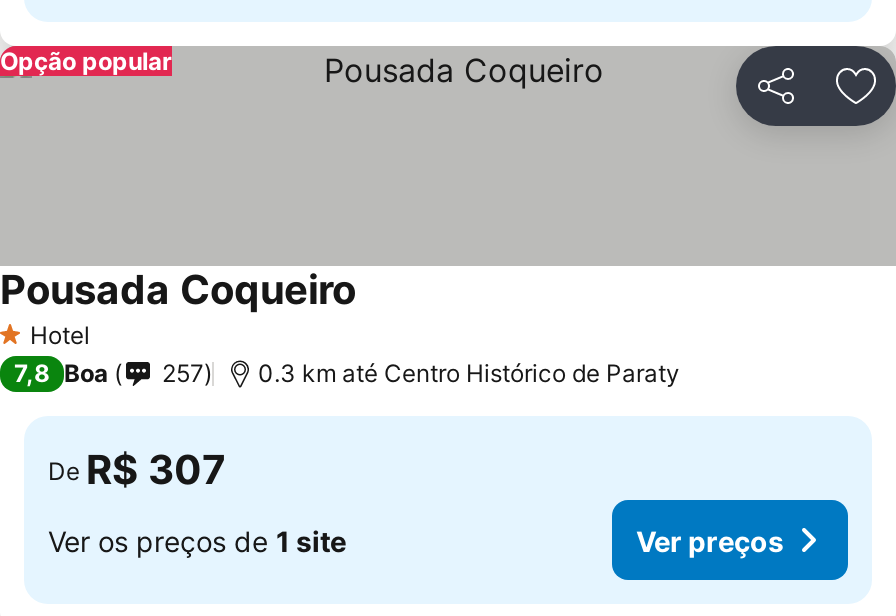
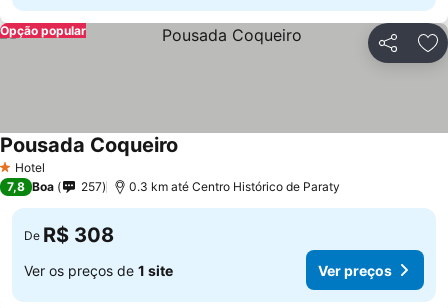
- De R$ 307
+ De R$ 308
